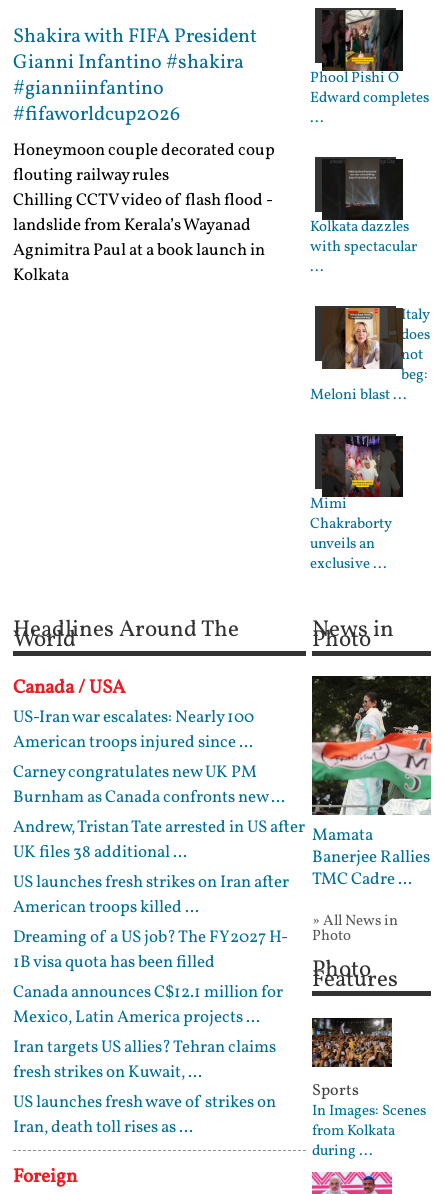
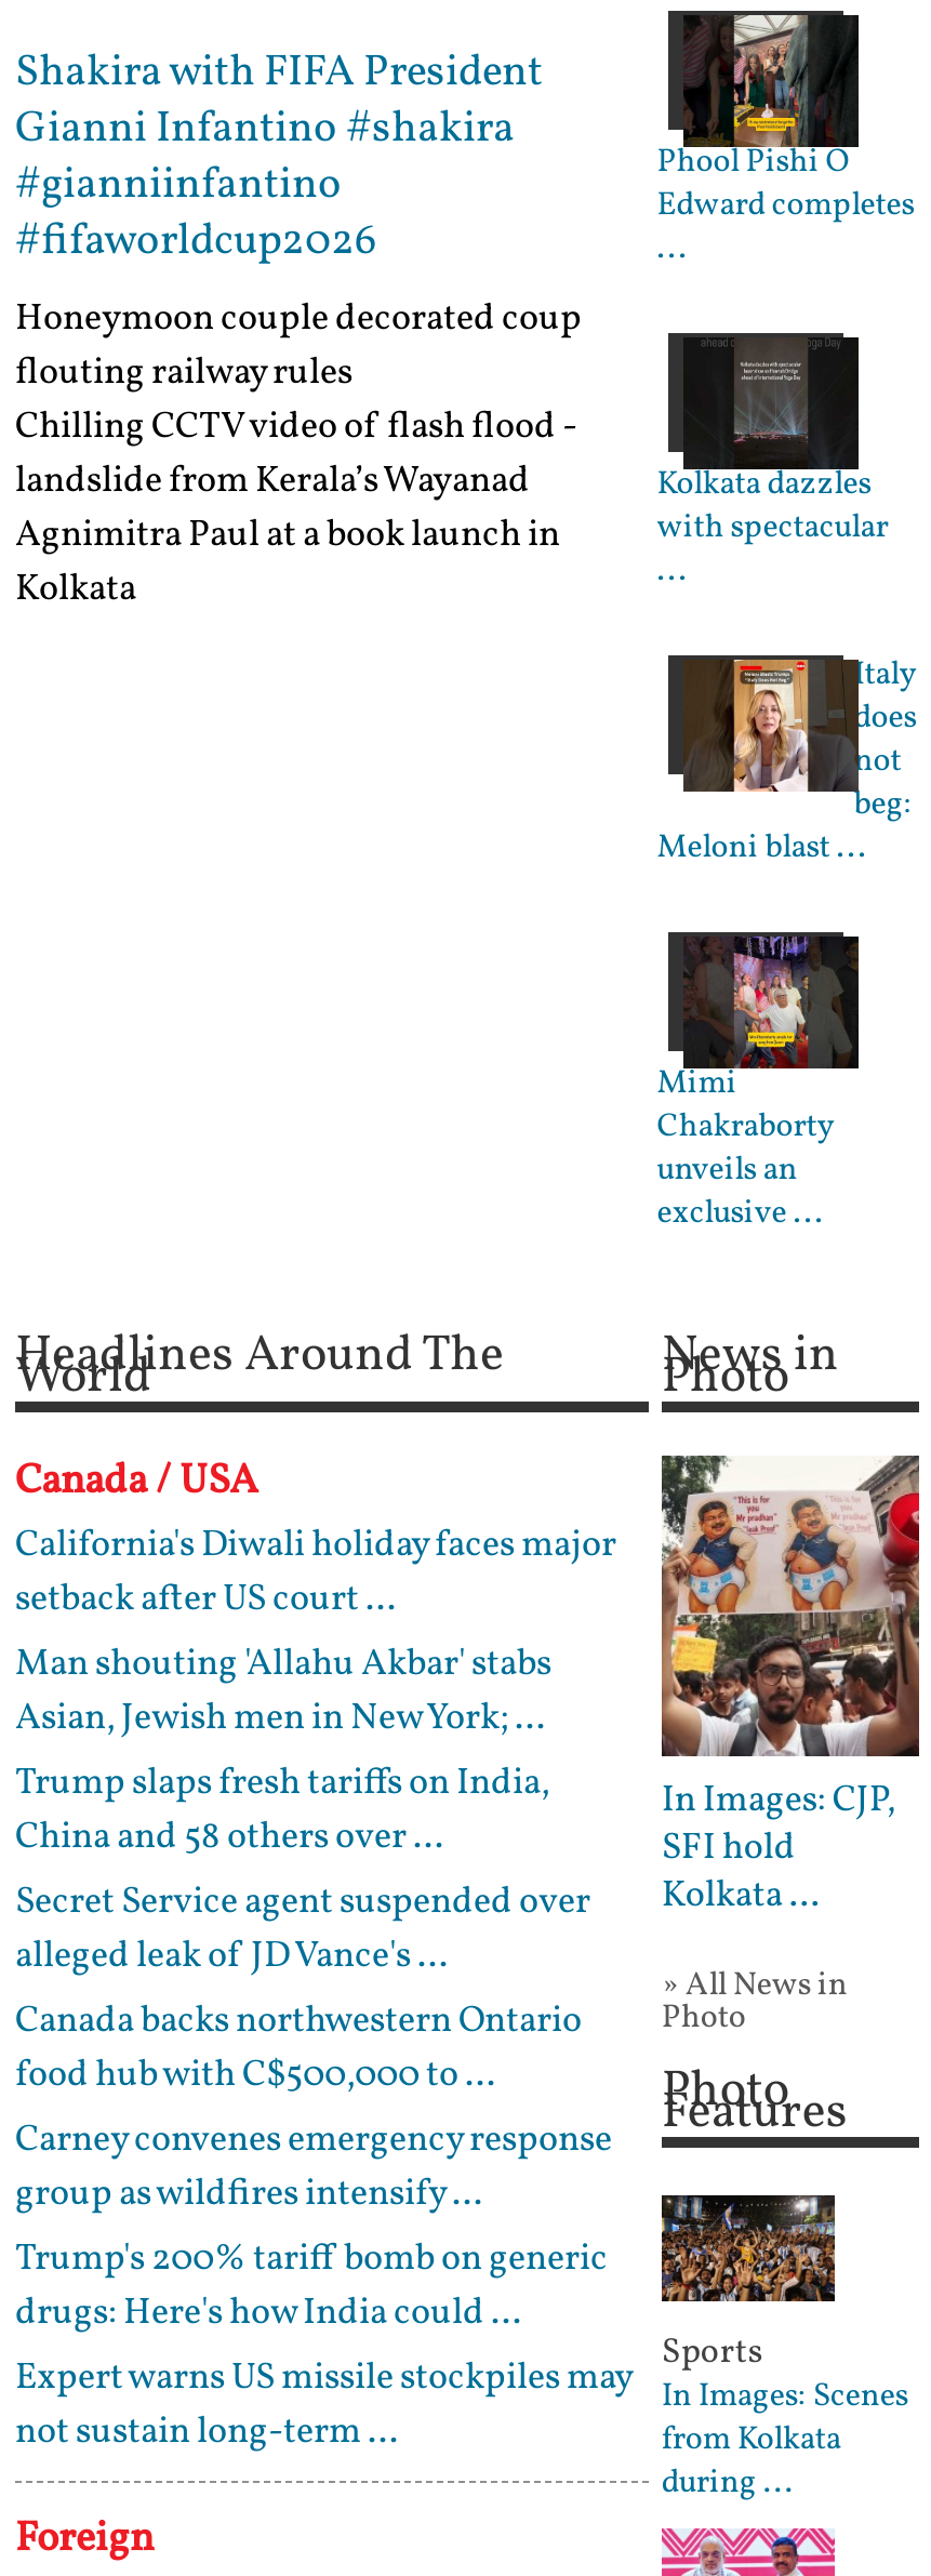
- [image]
- Mamata
- Banerjee Rallies
- TMC Cadre ...
+ [image]
+ In Images: CJP,
+ SFI hold
+ Kolkata ...

- US-Iran war escalates: Nearly 100
- American troops injured since ...
- Carney congratulates new UK PM
- Burnham as Canada confronts new ...
- Andrew, Tristan Tate arrested in US after
- UK files 38 additional ...
- US launches fresh strikes on Iran after
- American troops killed ...
- Dreaming of a US job? The FY2027 H-
- 1B visa quota has been filled
- Canada announces C$12.1 million for
- Mexico, Latin America projects ...
- Iran targets US allies? Tehran claims
- fresh strikes on Kuwait, ...
- US launches fresh wave of strikes on
- Iran, death toll rises as ...
+ California's Diwali holiday faces major
+ setback after US court ...
+ Man shouting 'Allahu Akbar' stabs
+ Asian, Jewish men in New York; ...
+ Trump slaps fresh tariffs on India,
+ China and 58 others over ...
+ Secret Service agent suspended over
+ alleged leak of JD Vance's ...
+ Canada backs northwestern Ontario
+ food hub with C$500,000 to ...
+ Carney convenes emergency response
+ group as wildfires intensify ...
+ Trump's 200% tariff bomb on generic
+ drugs: Here's how India could ...
+ Expert warns US missile stockpiles may
+ not sustain long-term ...
